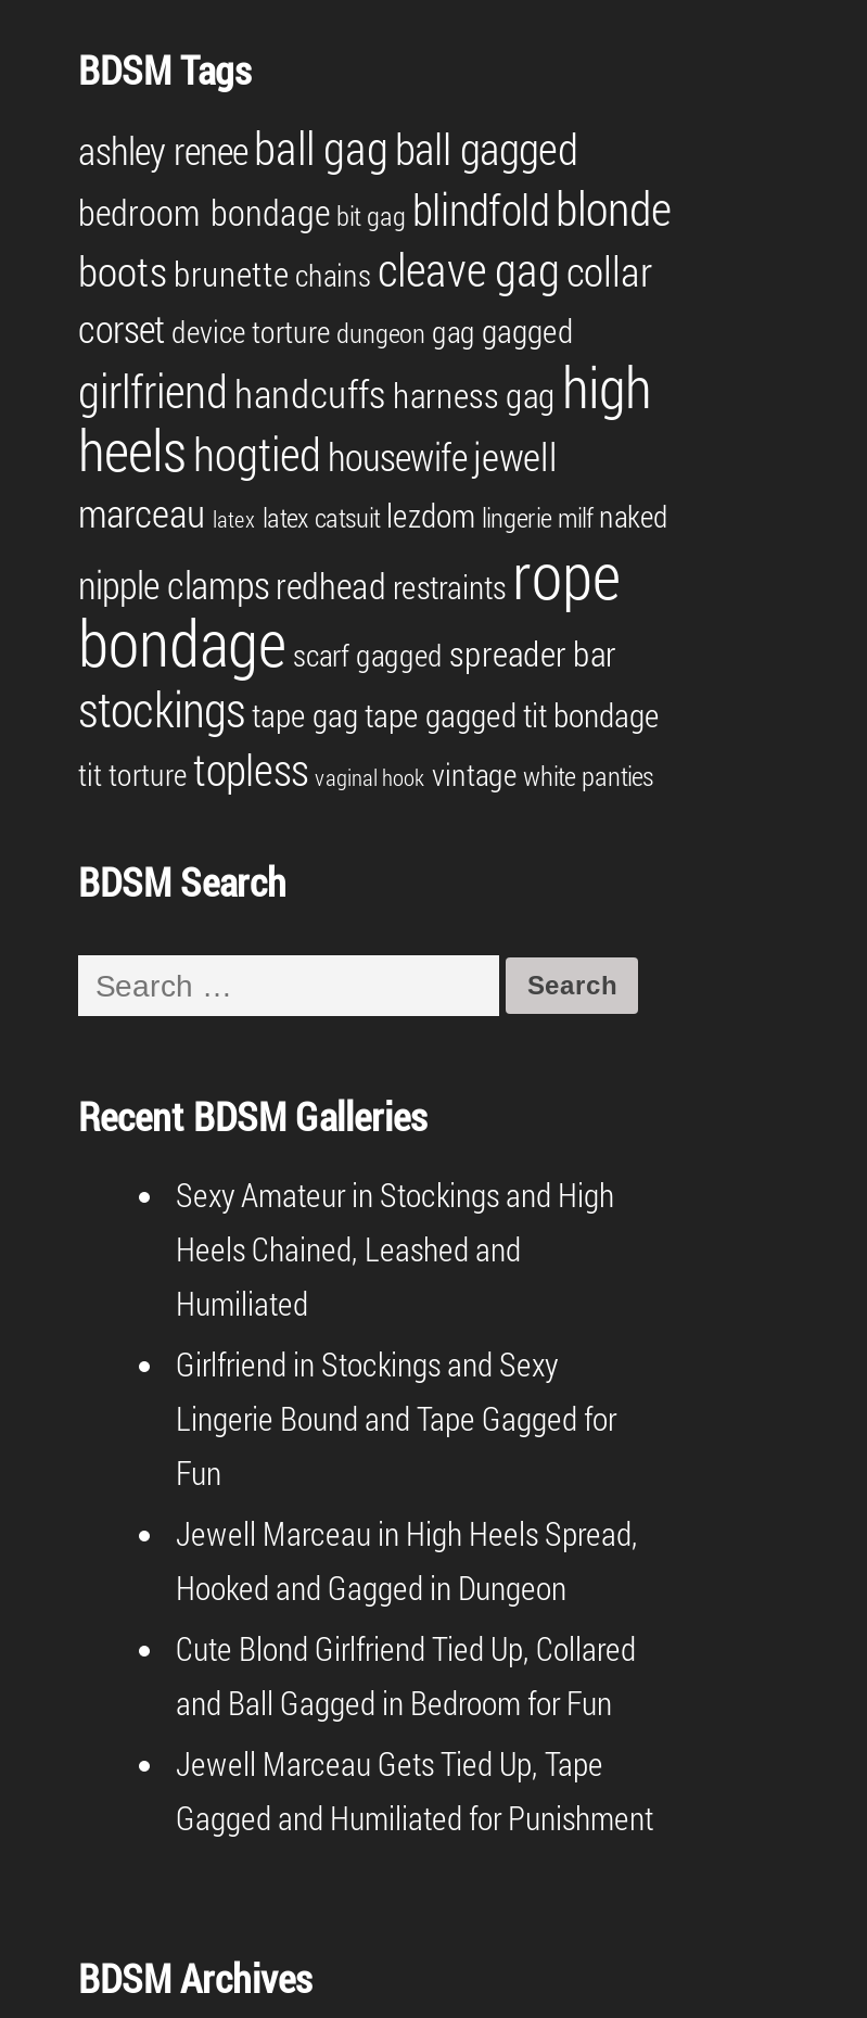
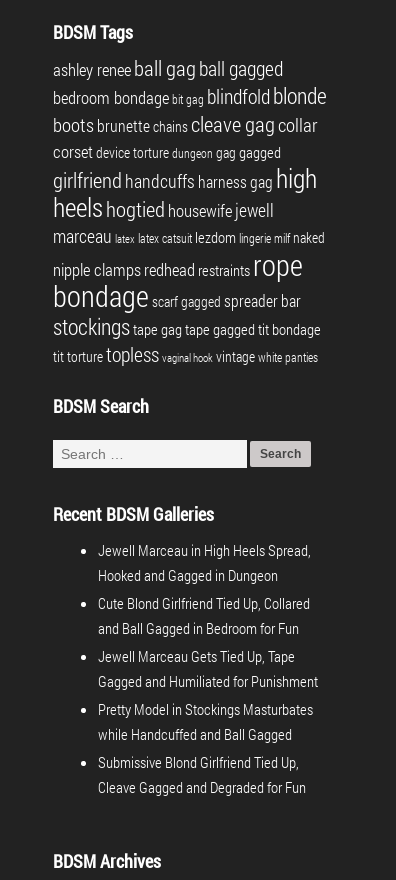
- Sexy Amateur in Stockings and High
- Heels Chained, Leashed and
- Humiliated
- Girlfriend in Stockings and Sexy
- Lingerie Bound and Tape Gagged for
- Fun

moved up: Jewell Marceau in High Heels Spread, | Hooked and Gagged in Dungeon | Cute Blond Girlfriend Tied Up, Collared | and Ball Gagged in Bedroom for Fun | Jewell Marceau Gets Tied Up, Tape | Gagged and Humiliated for Punishment

+ Pretty Model in Stockings Masturbates
+ while Handcuffed and Ball Gagged
+ Submissive Blond Girlfriend Tied Up,
+ Cleave Gagged and Degraded for Fun
